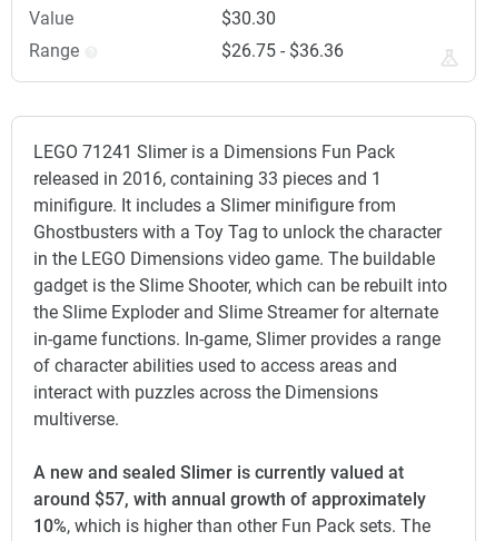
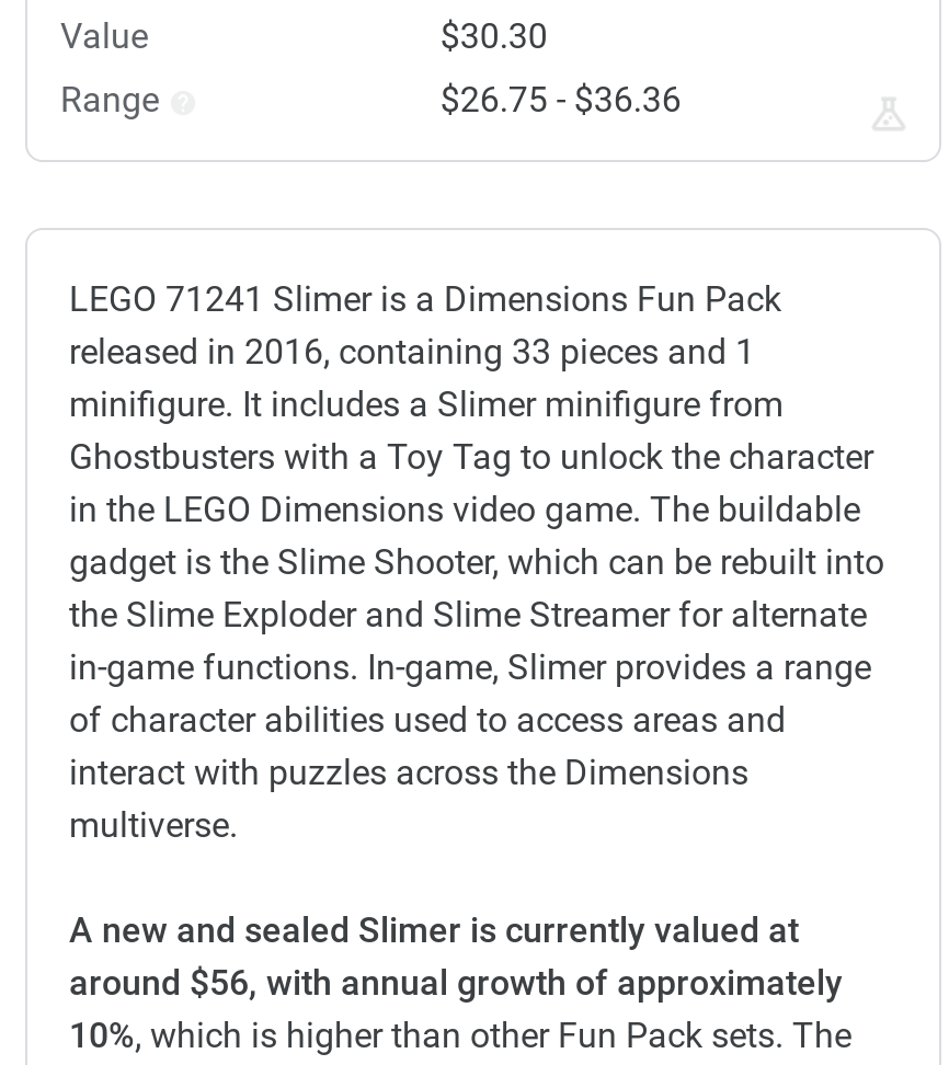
- around $57, with annual growth of approximately
+ around $56, with annual growth of approximately
